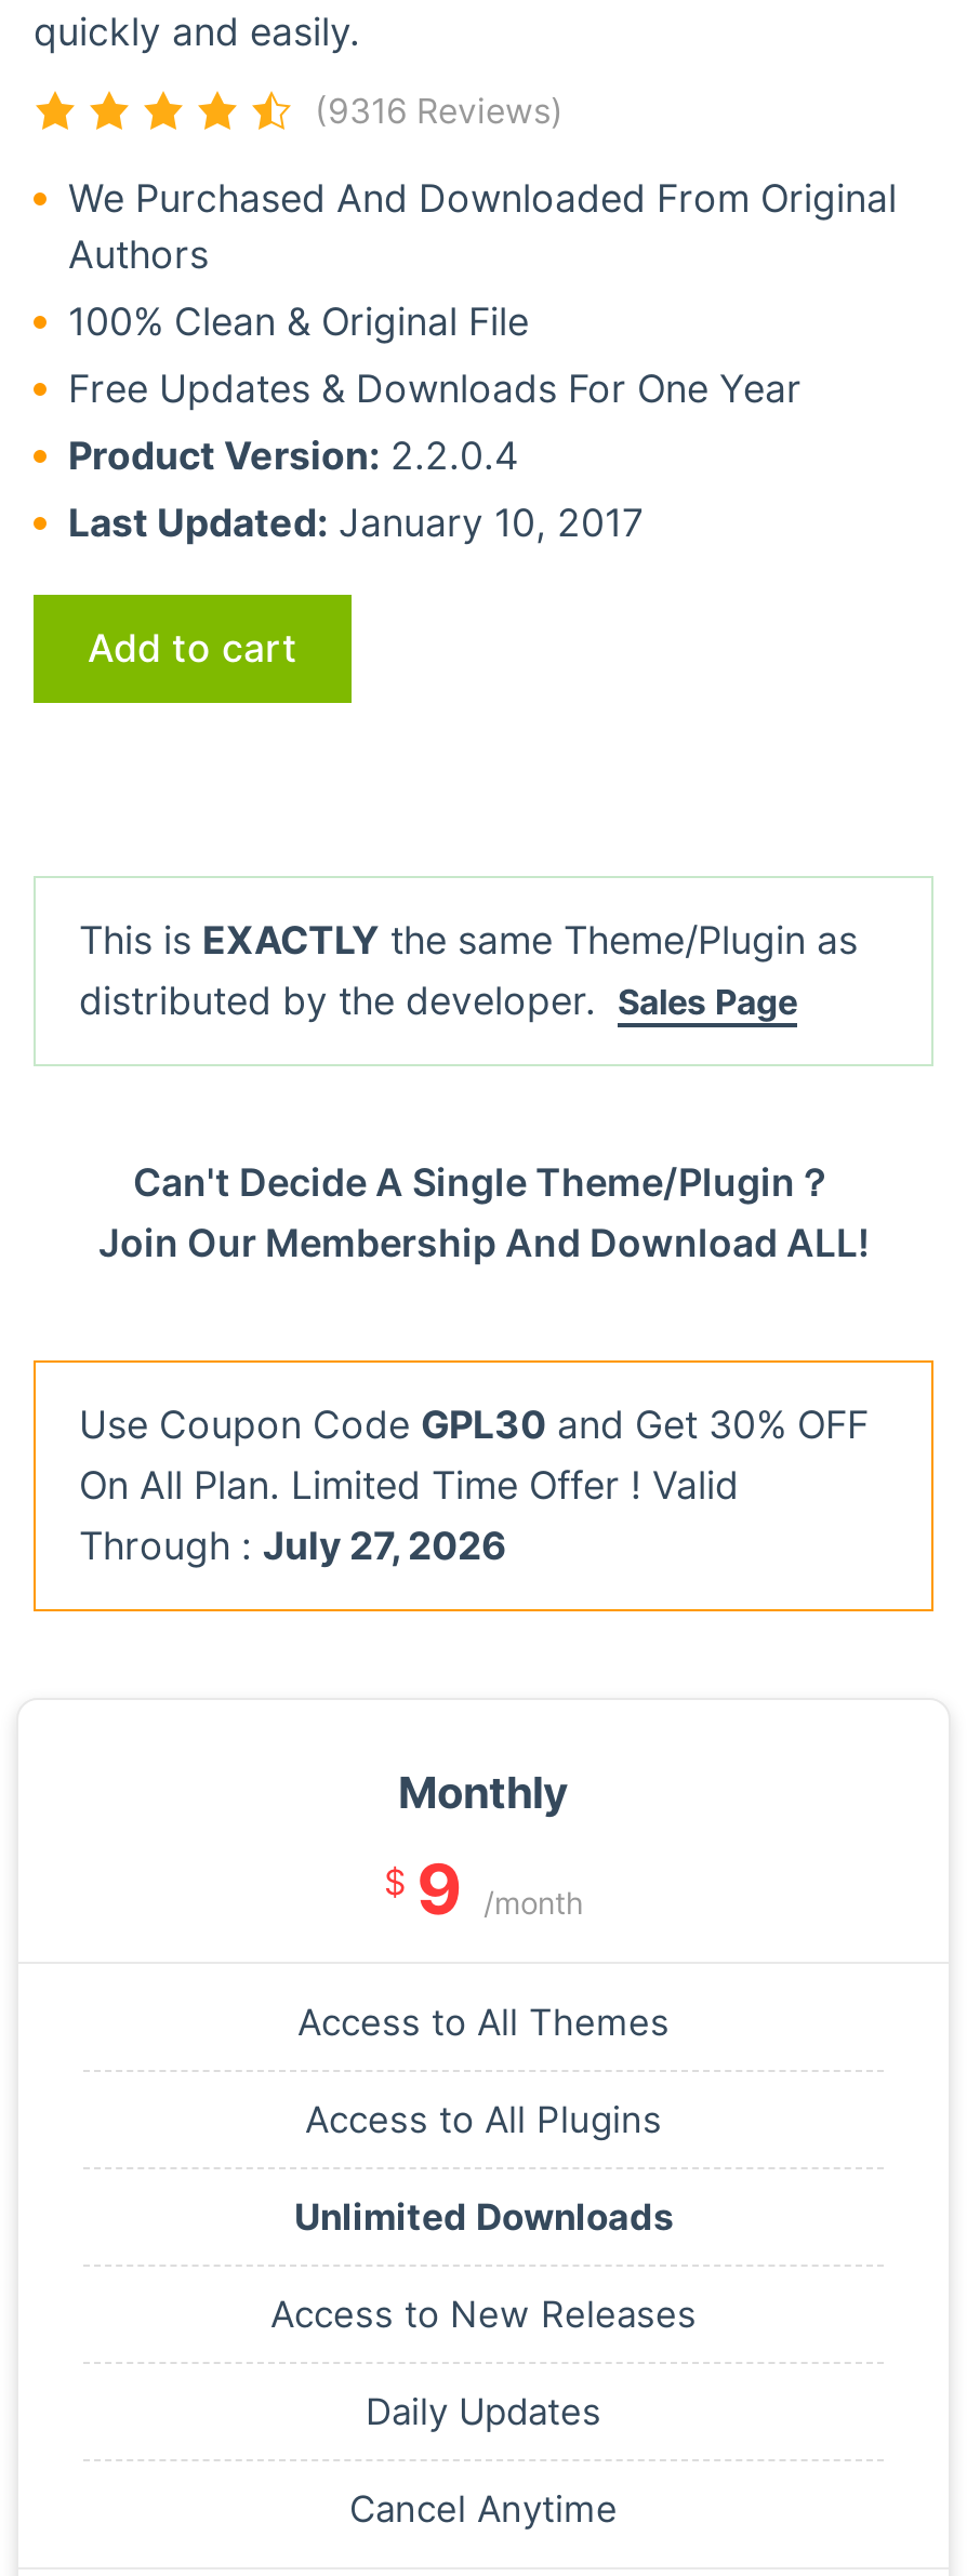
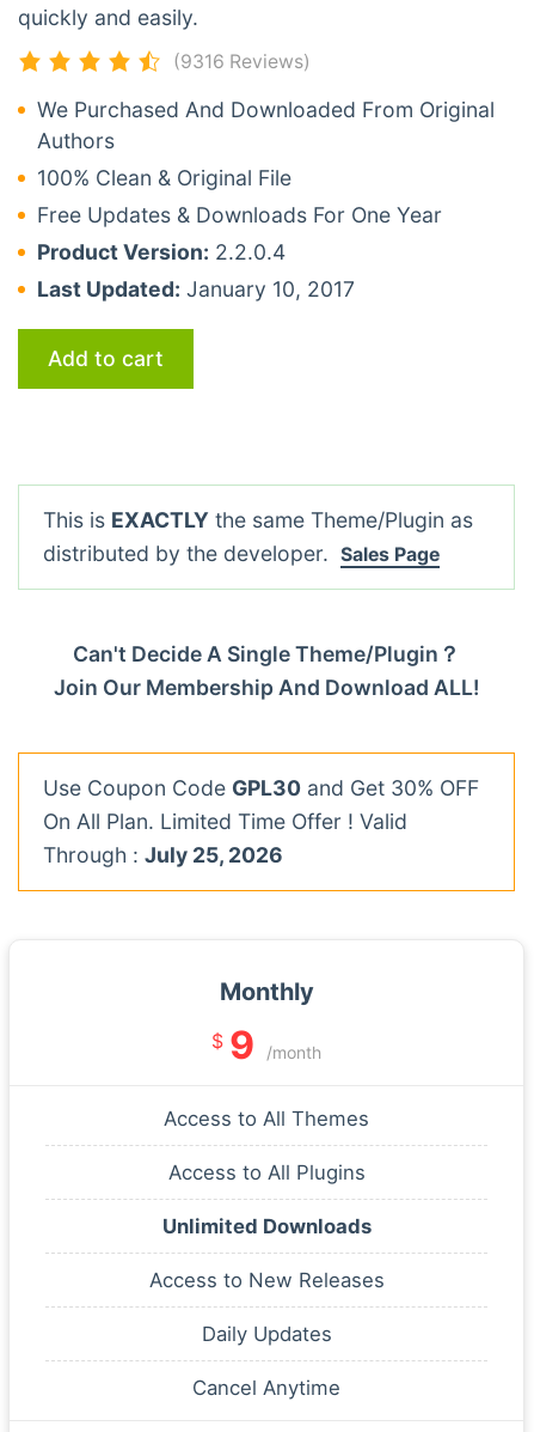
- Through : July 27, 2026
+ Through : July 25, 2026
